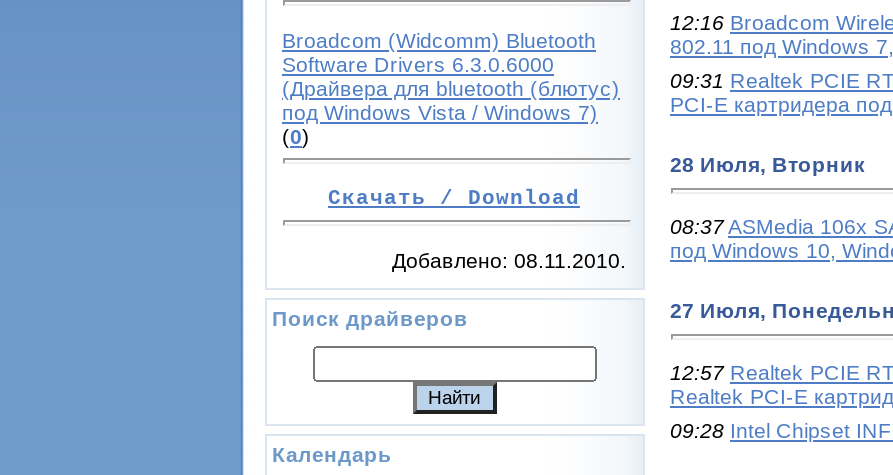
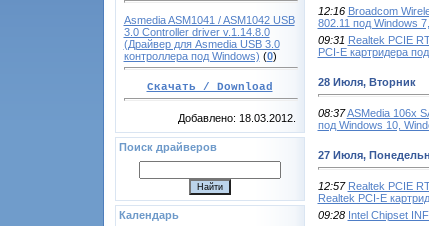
- Broadcom (Widcomm) Bluetooth
- Software Drivers 6.3.0.6000
- (Драйвера для bluetooth (блютус)
- под Windows Vista / Windows 7)
- (0)
+ Asmedia ASM1041 / ASM1042 USB
+ 3.0 Controller driver v.1.14.8.0
+ (Драйвер для Asmedia USB 3.0
+ контроллера под Windows) (0)

- Добавлено: 08.11.2010.
+ Добавлено: 18.03.2012.
